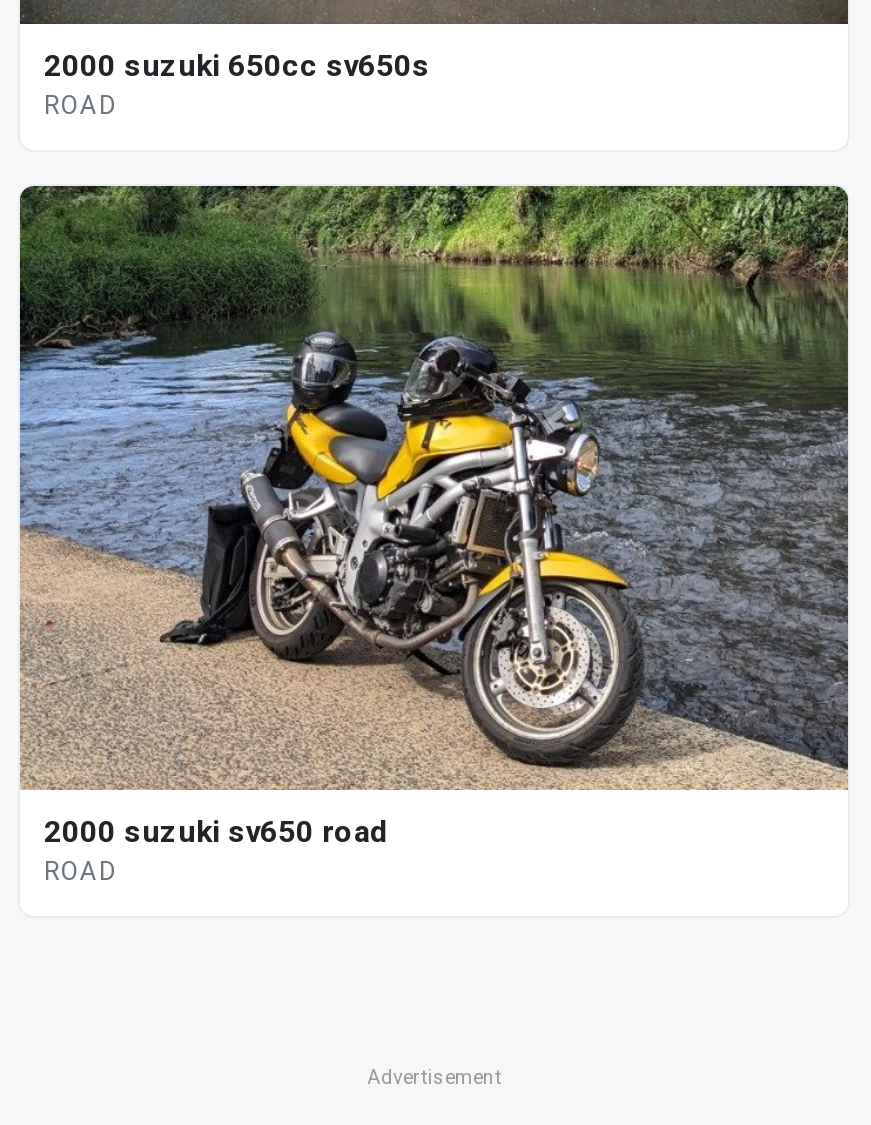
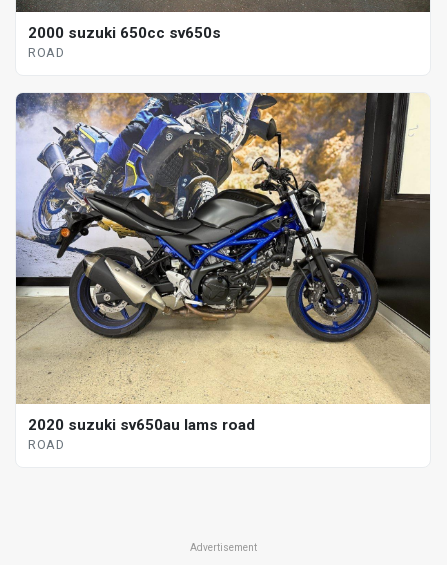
- [image]
- 2000 suzuki sv650 road
+ [image]
+ 2020 suzuki sv650au lams road
